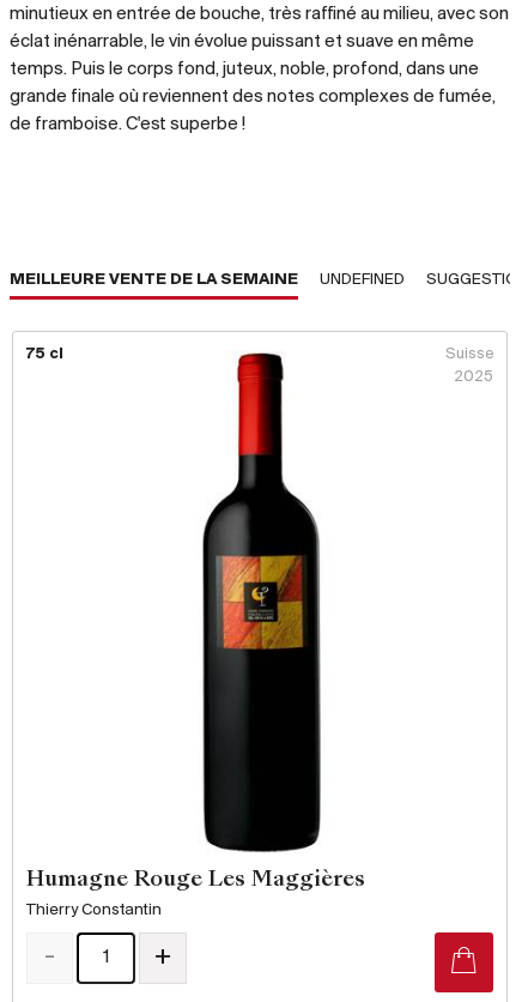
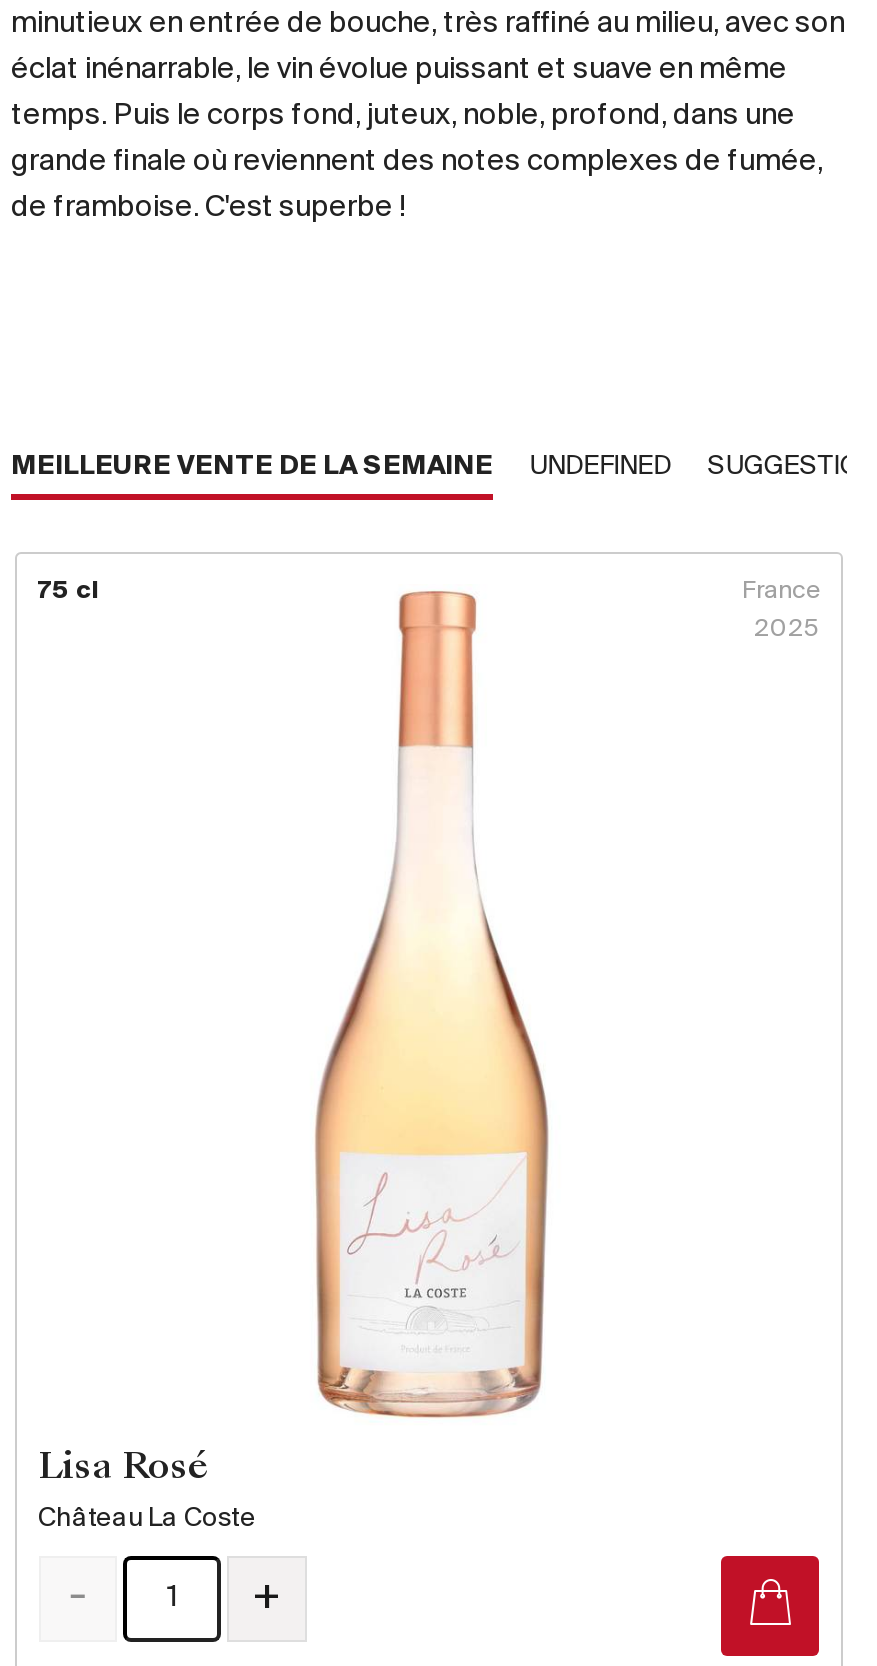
- [image]
+ [image]

- Suisse
+ France

- Humagne Rouge Les Maggières
+ Lisa Rosé

- Thierry Constantin
+ Château La Coste
